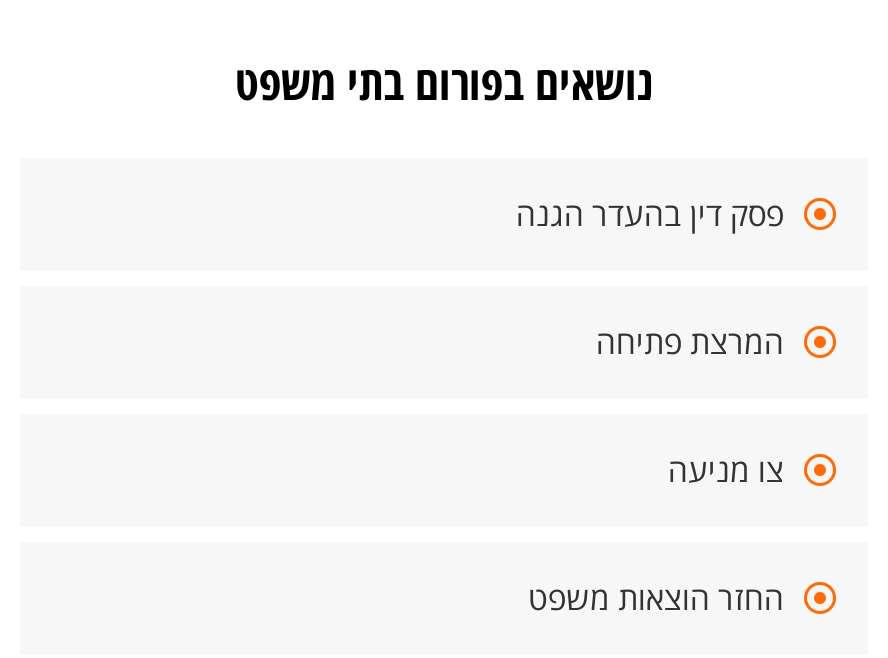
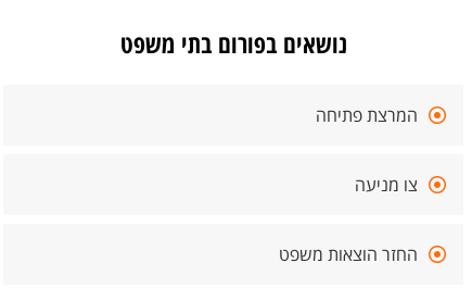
- פסק דין בהעדר הגנה
